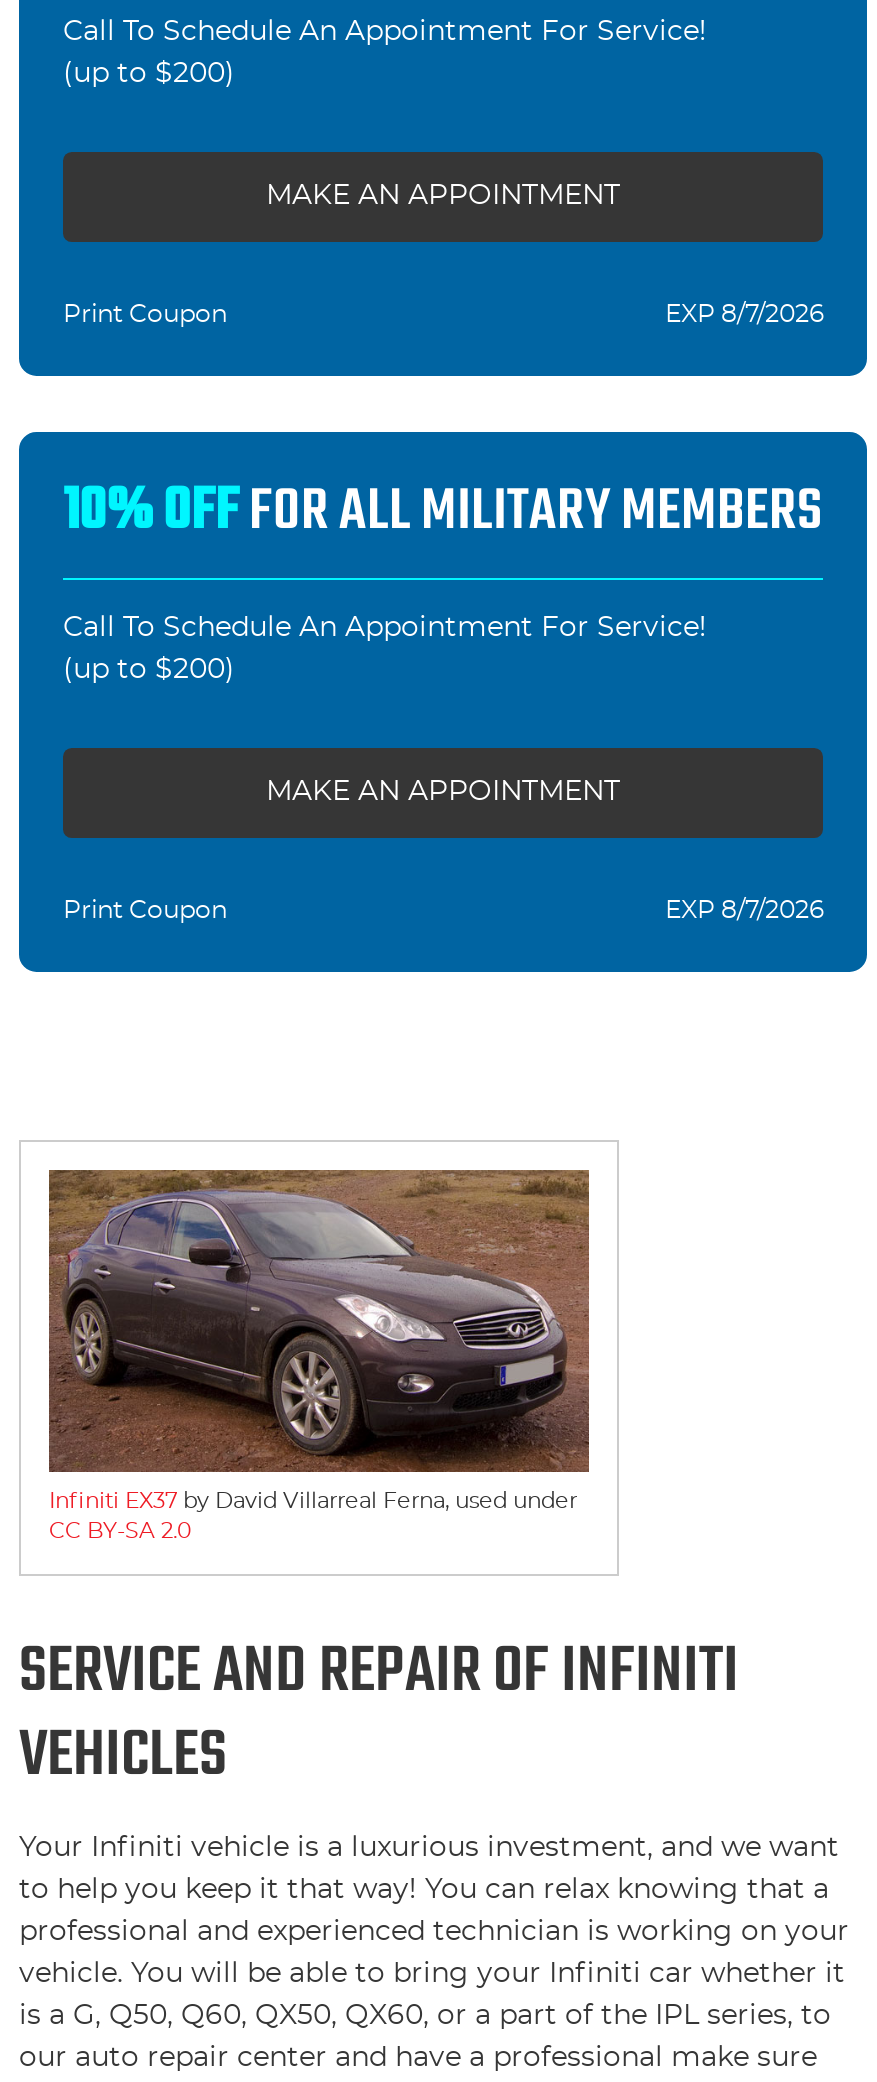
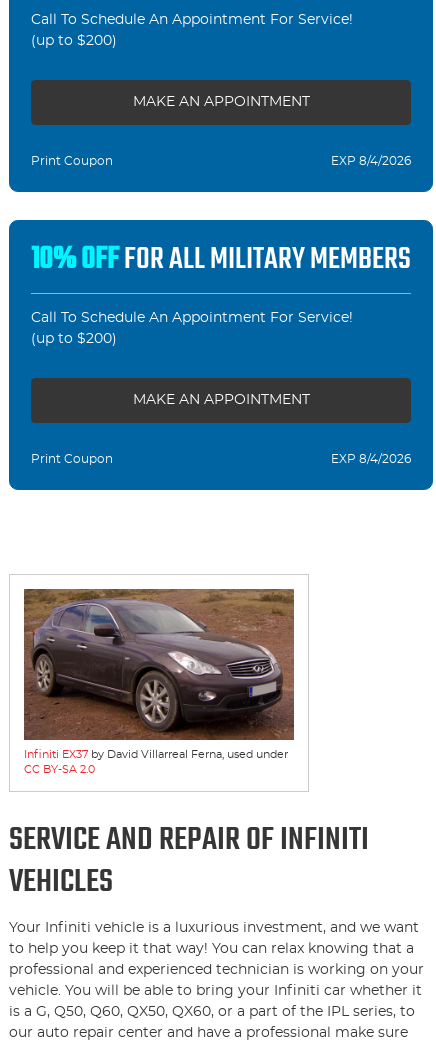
- EXP 8/7/2026
+ EXP 8/4/2026

- EXP 8/7/2026
+ EXP 8/4/2026
